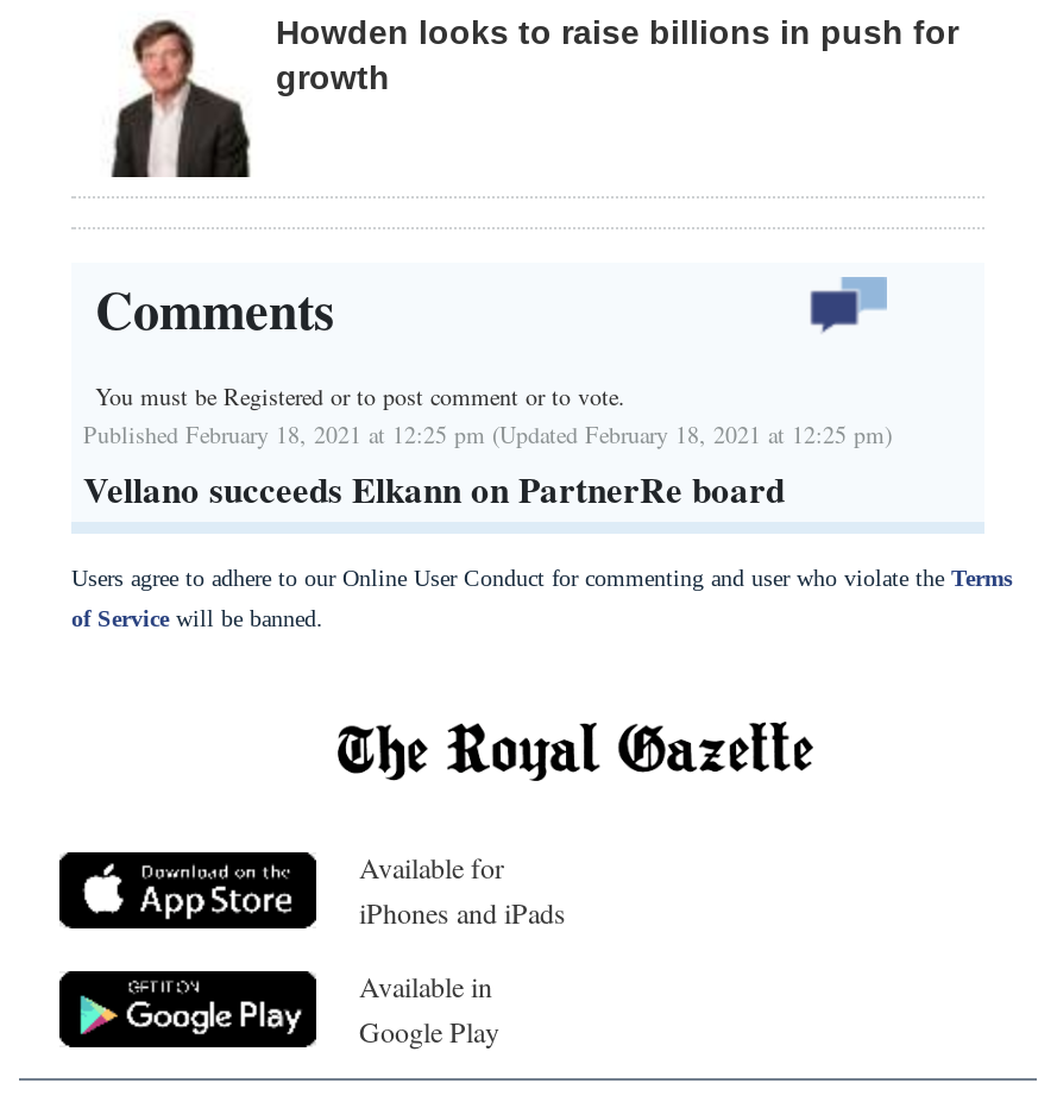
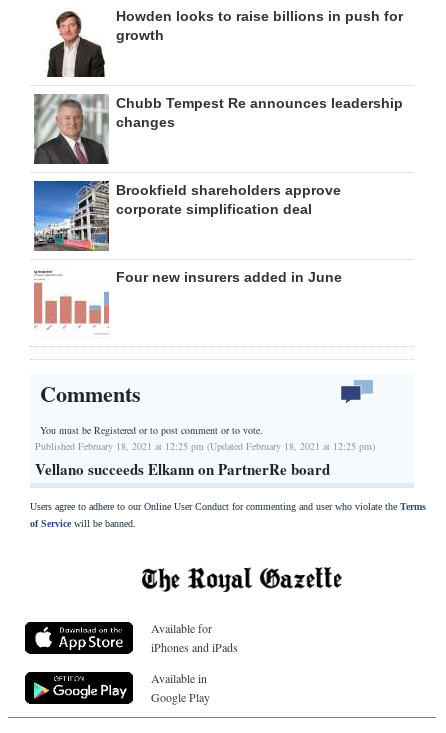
+ [image]
+ Chubb Tempest Re announces leadership
+ changes

+ [image]
+ Brookfield shareholders approve
+ corporate simplification deal

+ [image]
+ Four new insurers added in June
